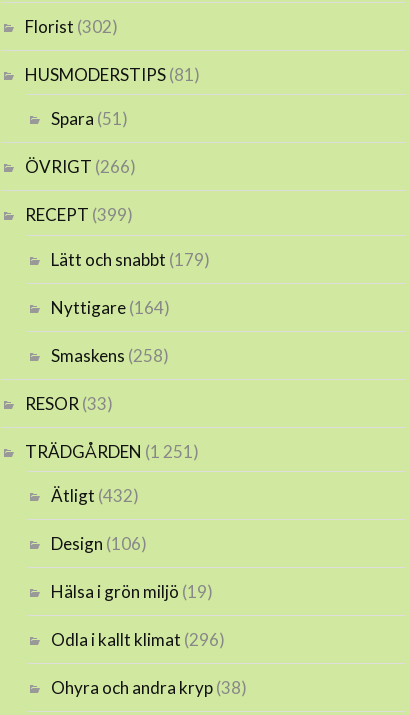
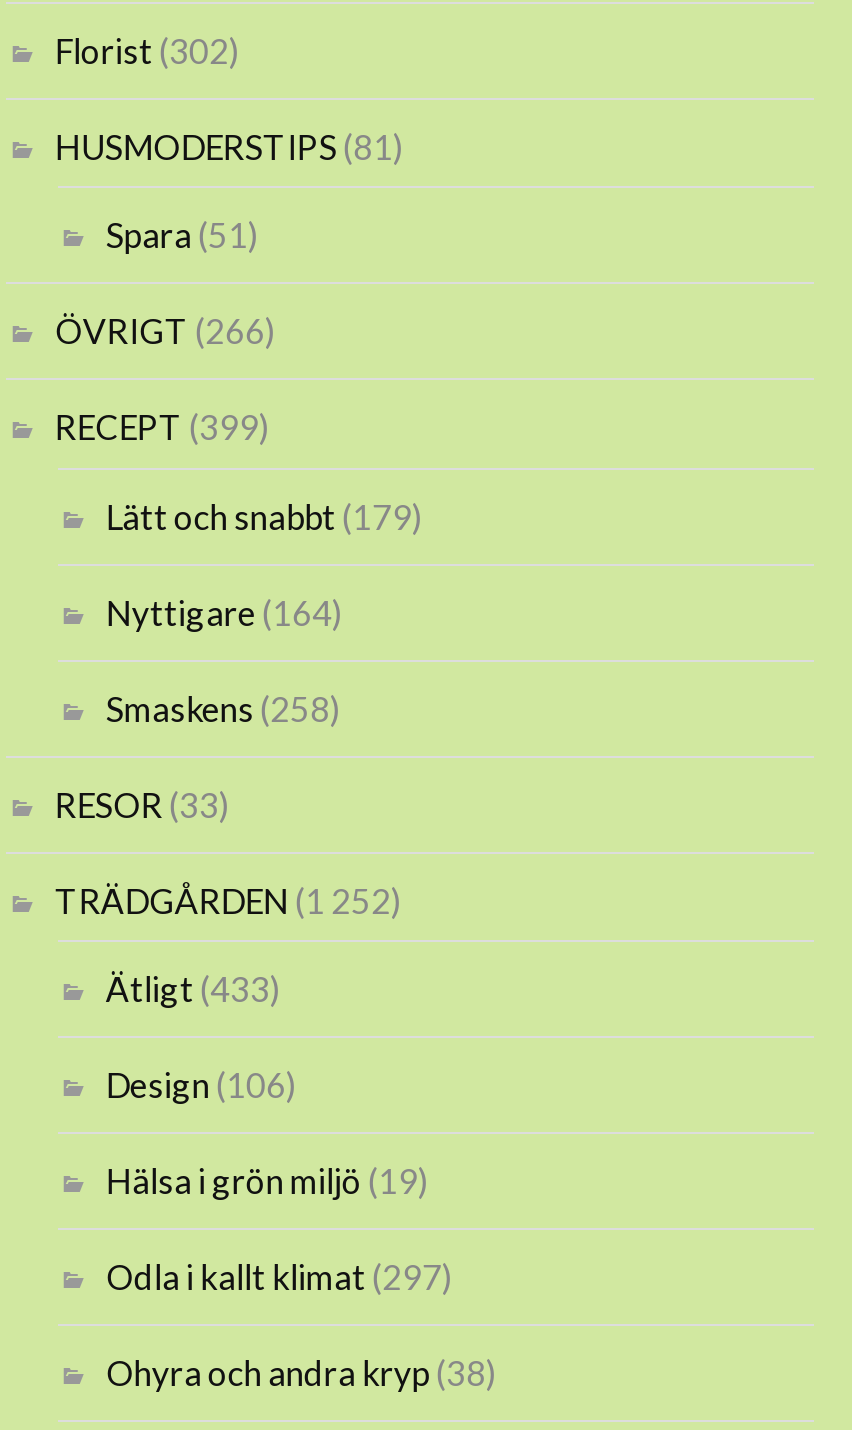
- TRÄDGÅRDEN (1 251)
+ TRÄDGÅRDEN (1 252)

- Ätligt (432)
+ Ätligt (433)

- Odla i kallt klimat (296)
+ Odla i kallt klimat (297)
